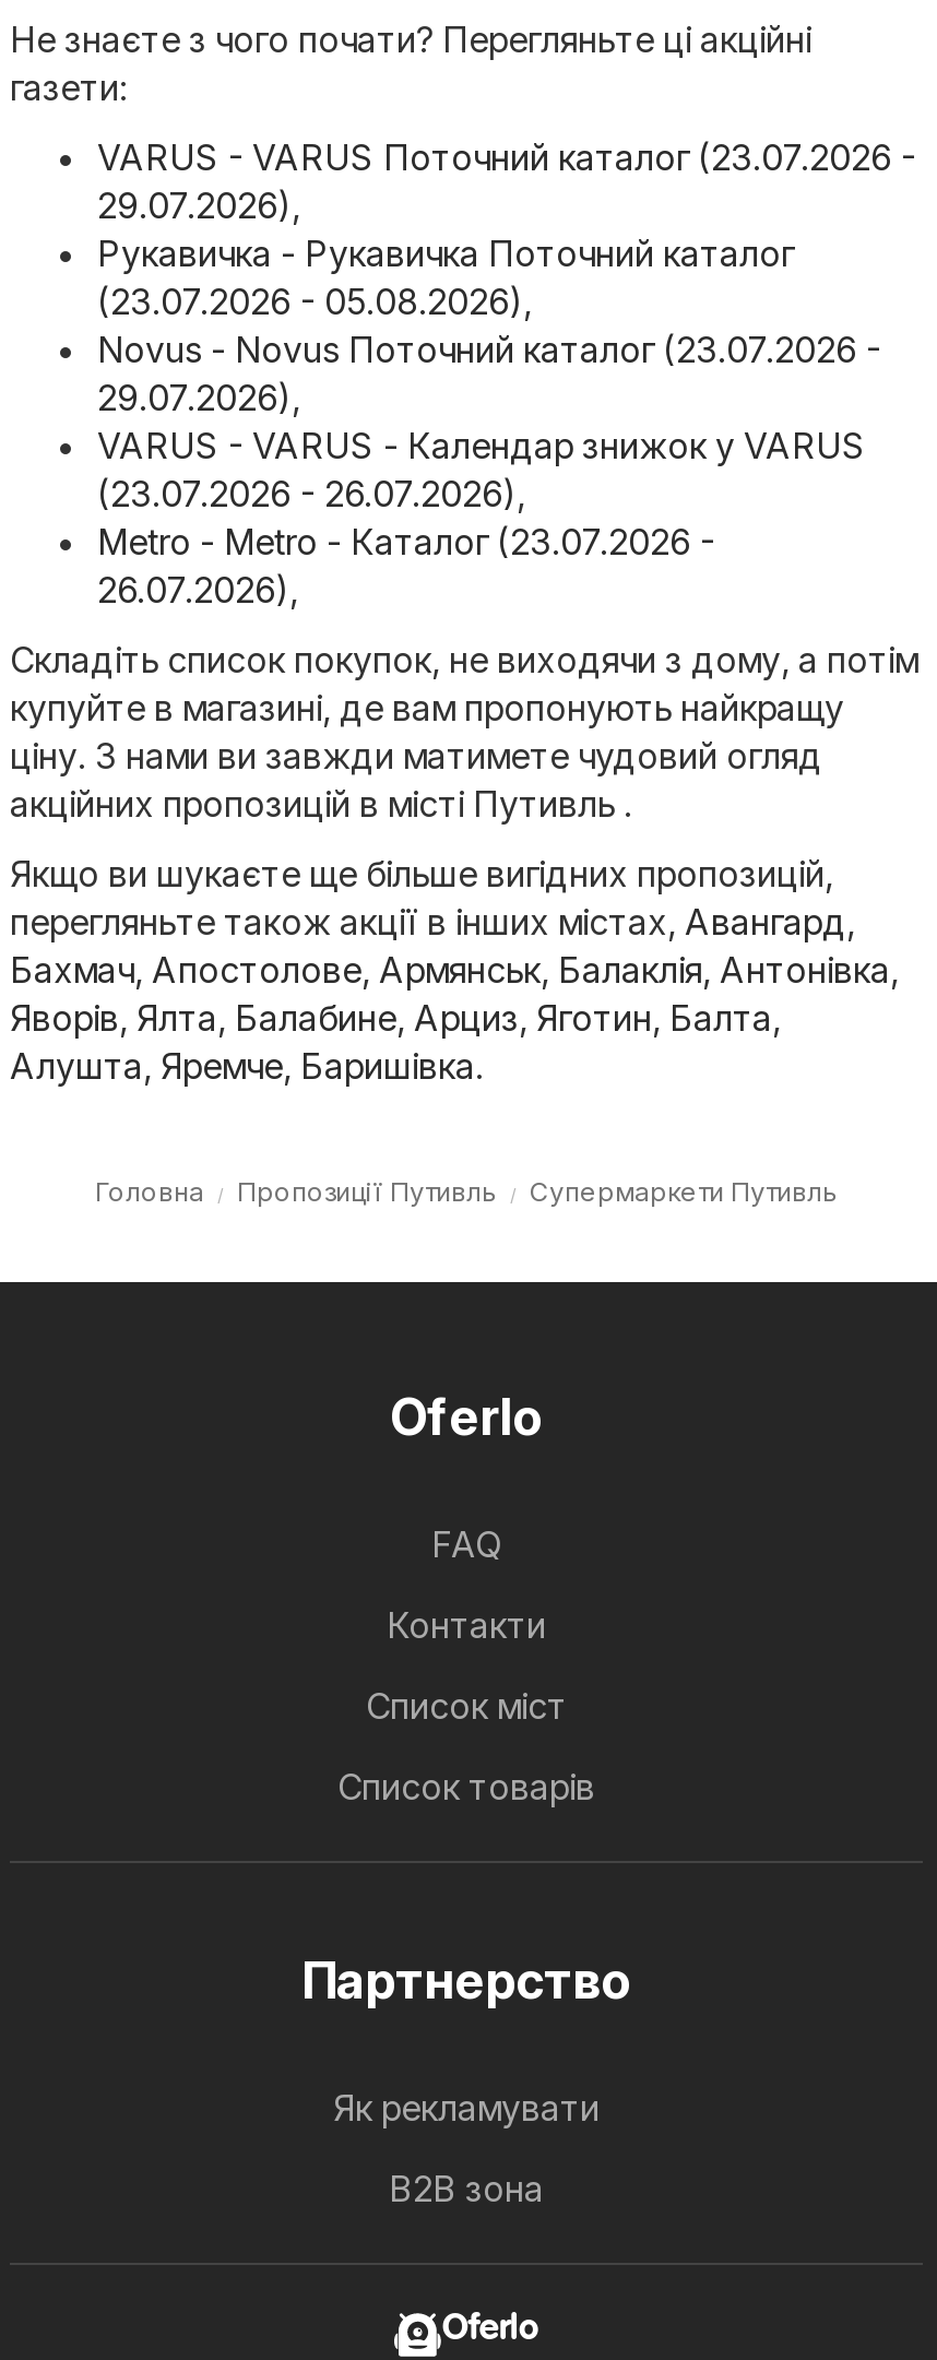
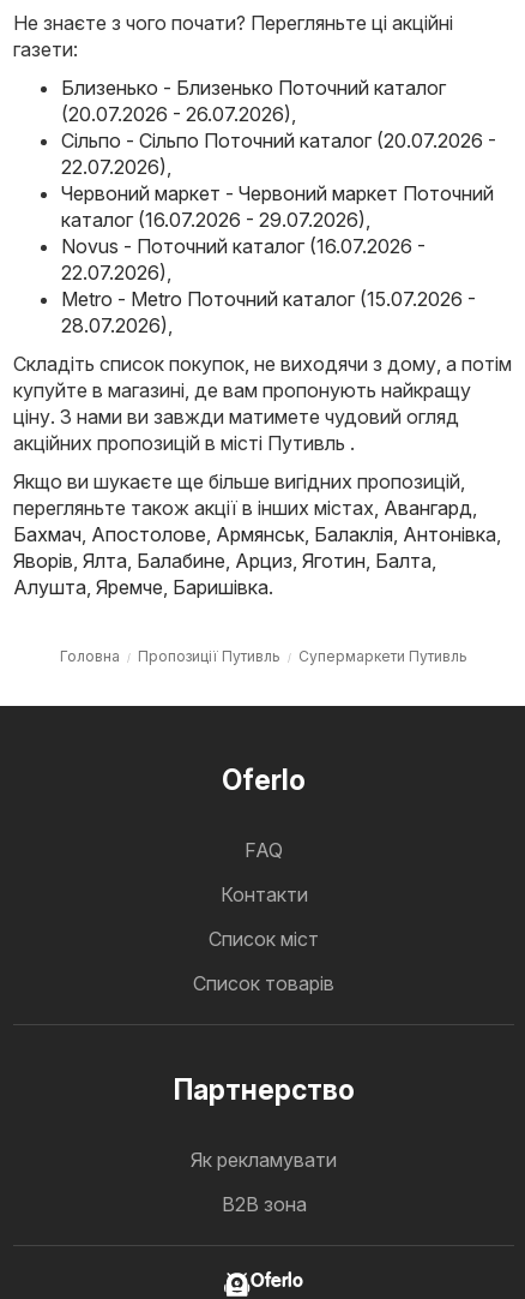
- VARUS - VARUS Поточний каталог (23.07.2026 -
- 29.07.2026),
- Рукавичка - Рукавичка Поточний каталог
- (23.07.2026 - 05.08.2026),
- Novus - Novus Поточний каталог (23.07.2026 -
- 29.07.2026),
- VARUS - VARUS - Календар знижок у VARUS
- (23.07.2026 - 26.07.2026),
- Metro - Metro - Каталог (23.07.2026 -
- 26.07.2026),
+ Близенько - Близенько Поточний каталог
+ (20.07.2026 - 26.07.2026),
+ Сільпо - Сільпо Поточний каталог (20.07.2026 -
+ 22.07.2026),
+ Червоний маркет - Червоний маркет Поточний
+ каталог (16.07.2026 - 29.07.2026),
+ Novus - Поточний каталог (16.07.2026 -
+ 22.07.2026),
+ Metro - Metro Поточний каталог (15.07.2026 -
+ 28.07.2026),
